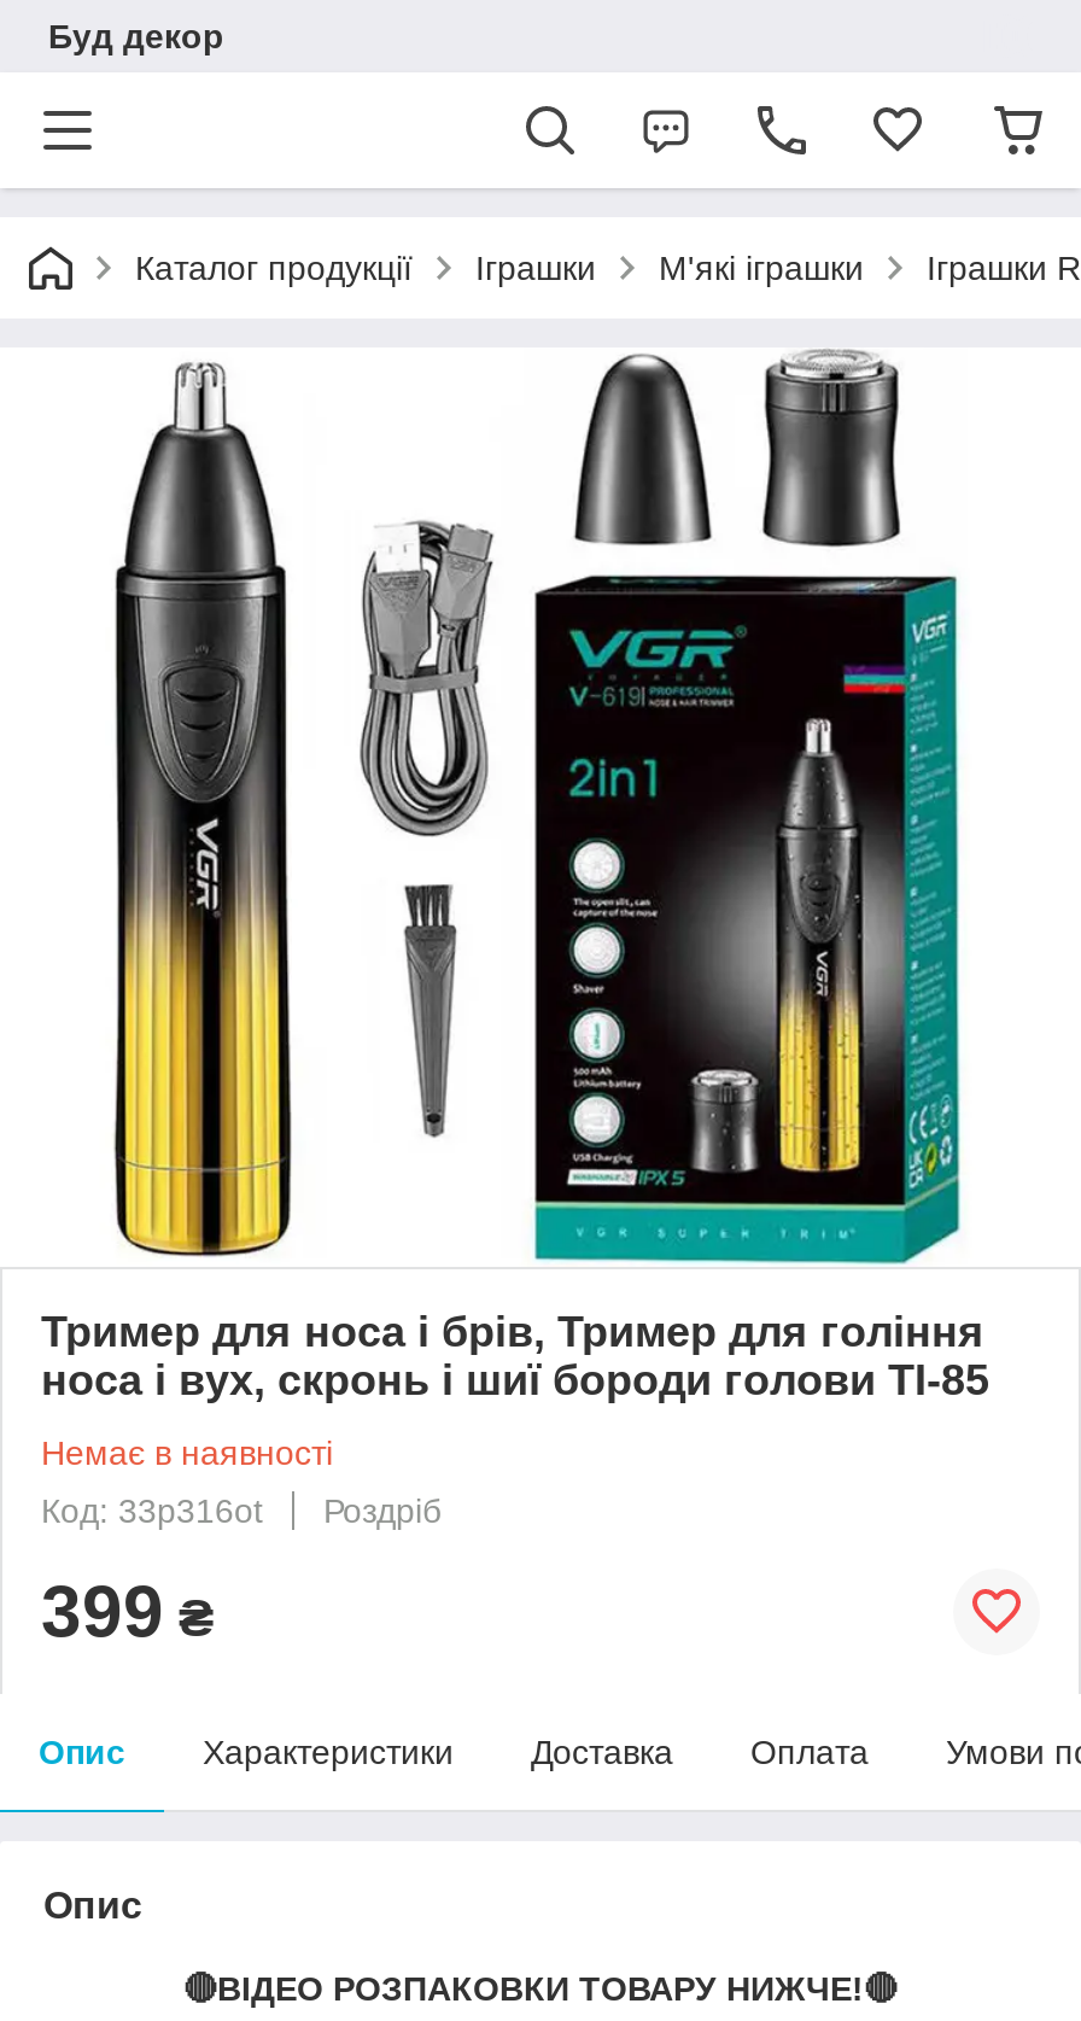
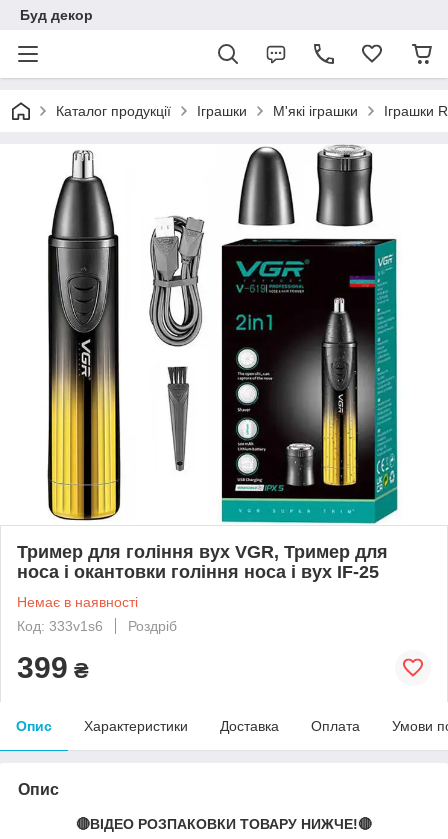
- Тример для носа і брів, Тример для гоління
- носа і вух, скронь і шиї бороди голови TI-85
+ Тример для гоління вух VGR, Тример для
+ носа і окантовки гоління носа і вух IF-25

- Код: 33p316ot Роздріб
+ Код: 333v1s6 Роздріб
